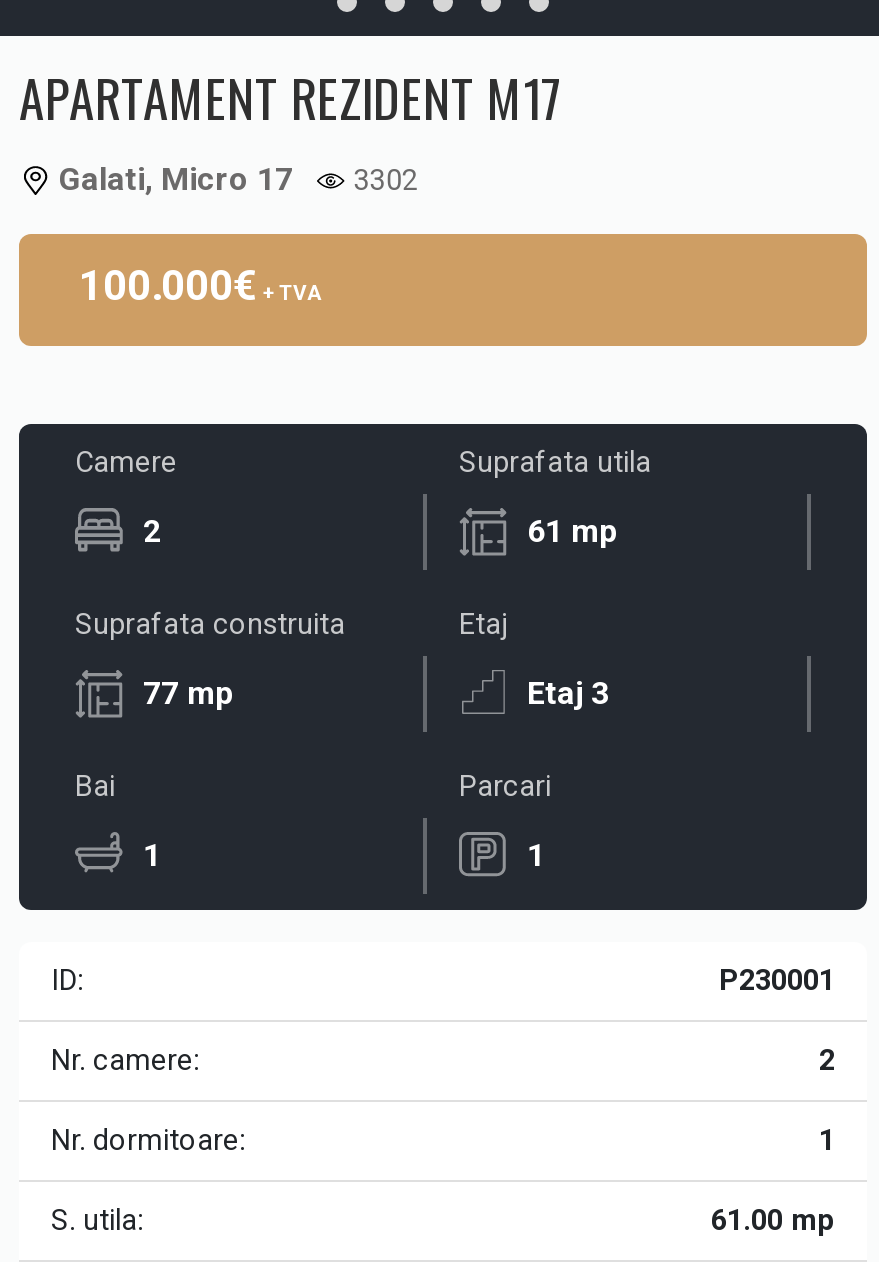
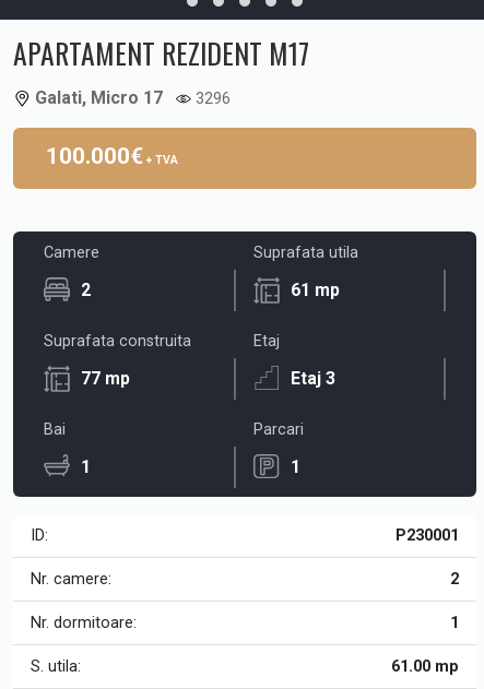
- Galati, Micro 17 3302
+ Galati, Micro 17 3296
